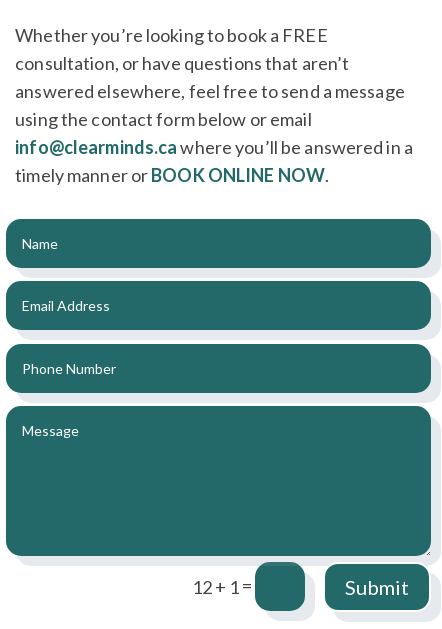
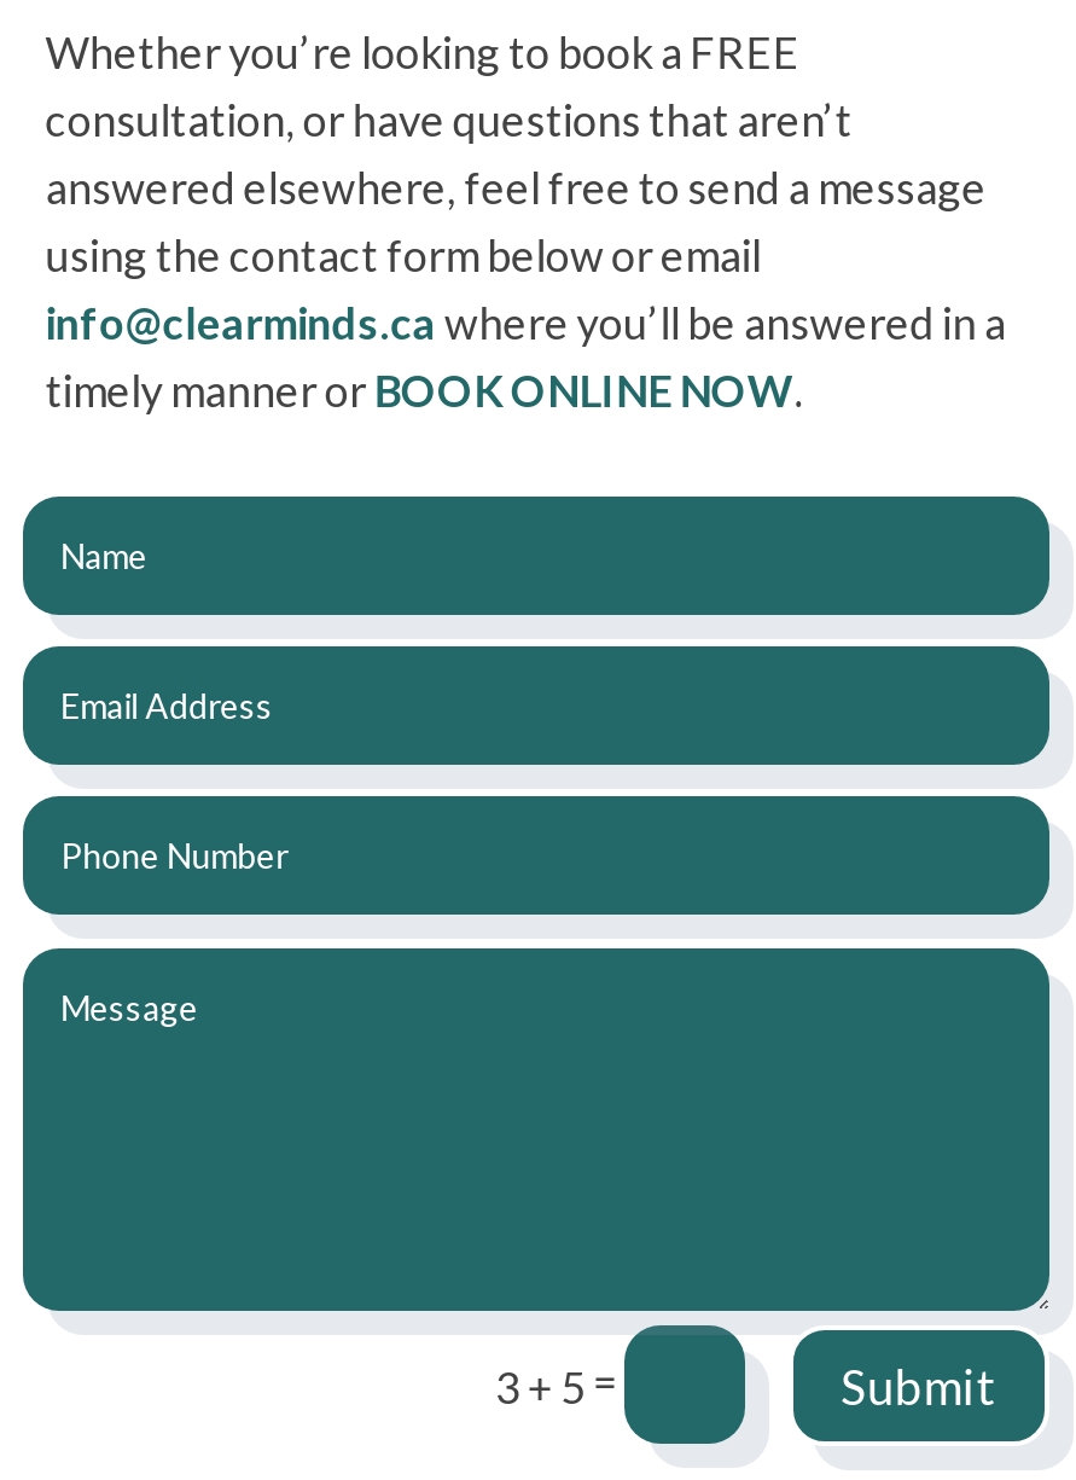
- 12 + 1 =
+ 3 + 5 =
